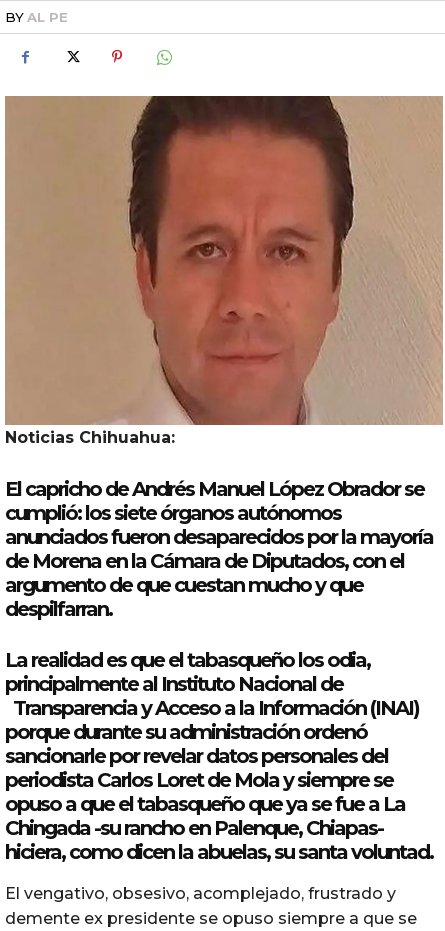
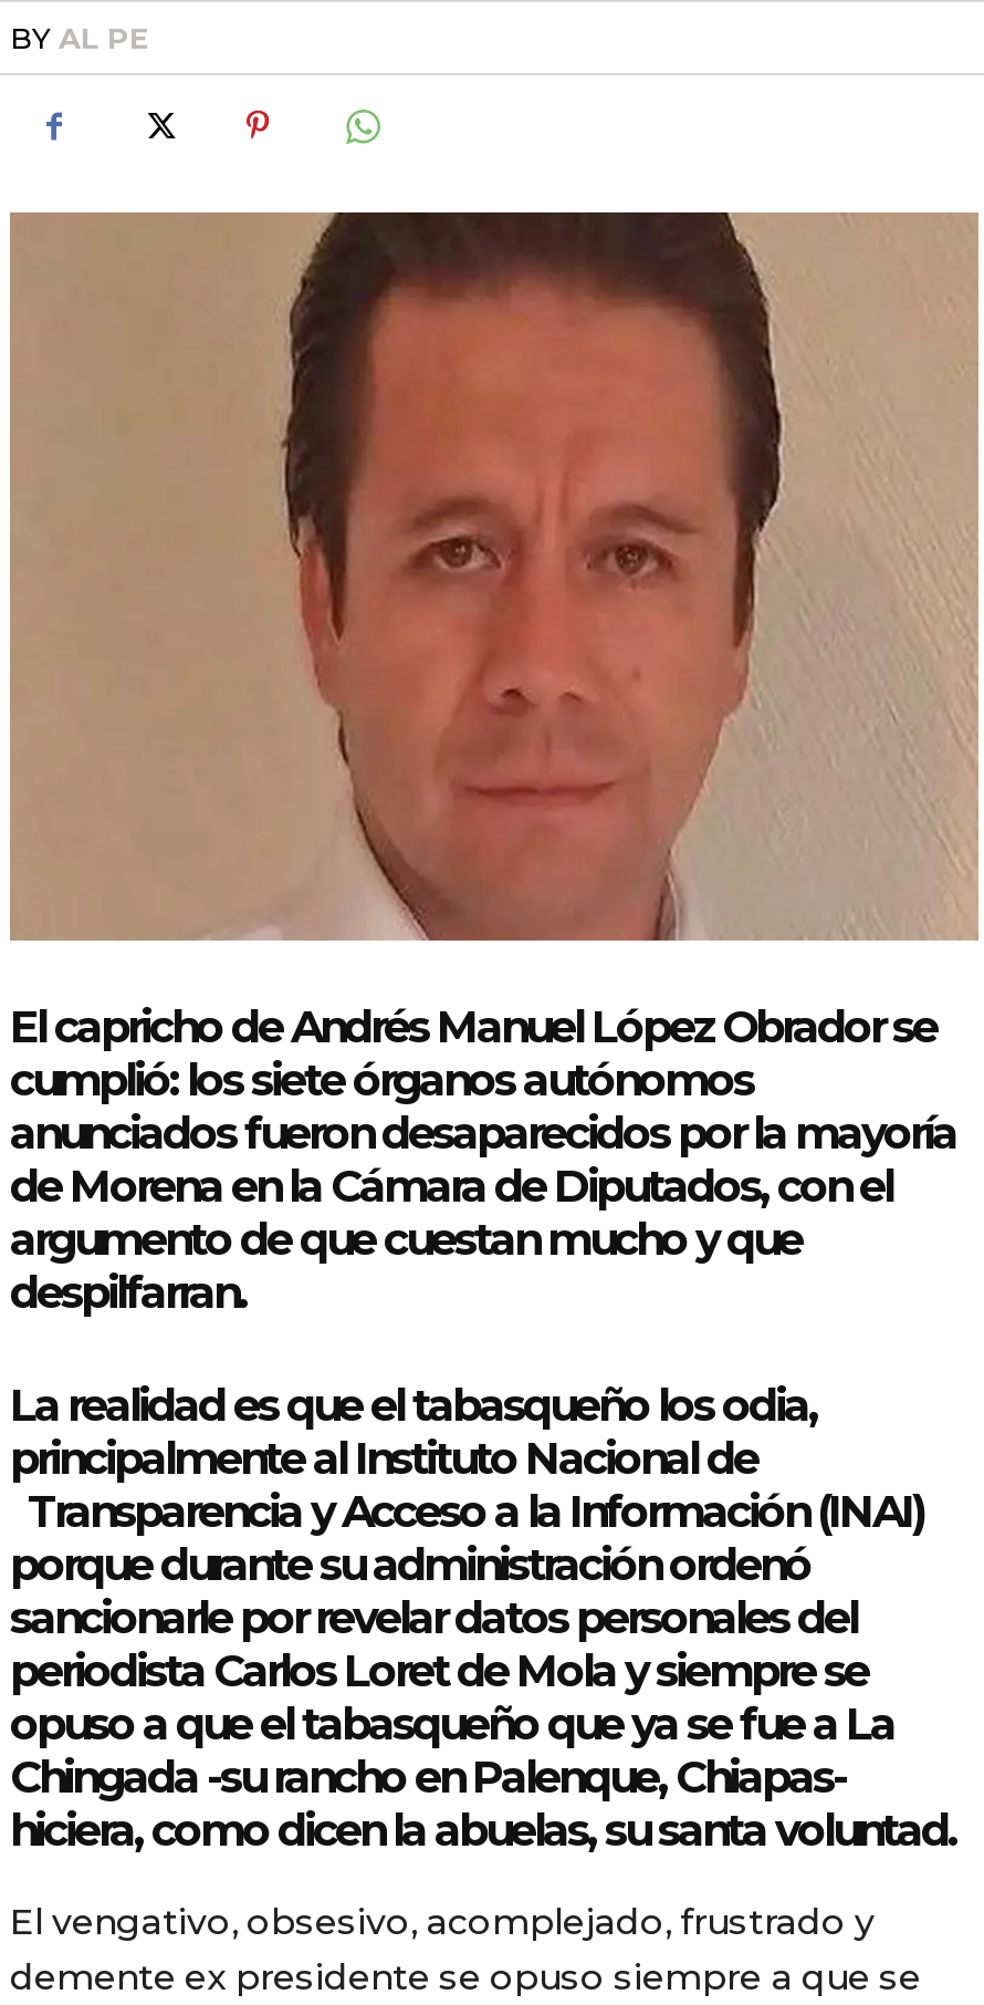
- Noticias Chihuahua:
